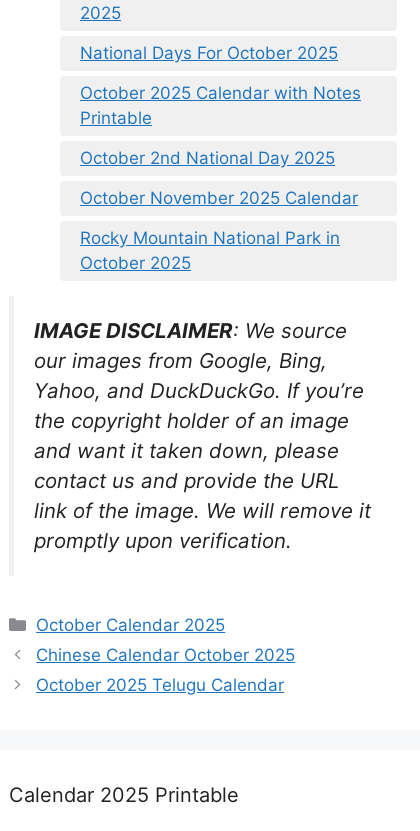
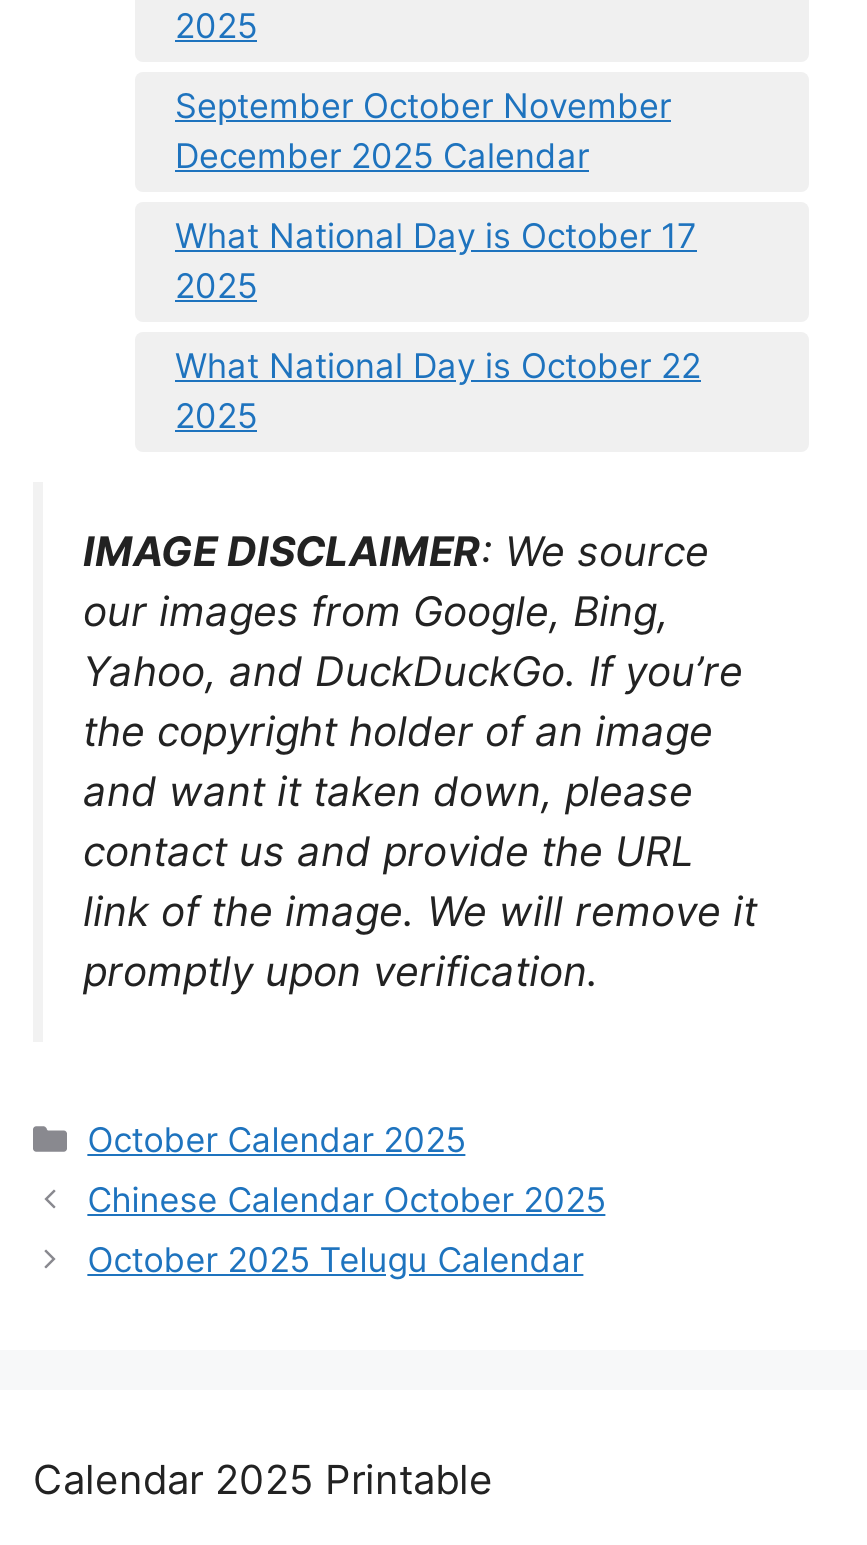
- National Days For October 2025
- October 2025 Calendar with Notes
- Printable
- October 2nd National Day 2025
- October November 2025 Calendar
- Rocky Mountain National Park in
- October 2025
+ September October November
+ December 2025 Calendar
+ What National Day is October 17
+ 2025
+ What National Day is October 22
+ 2025
